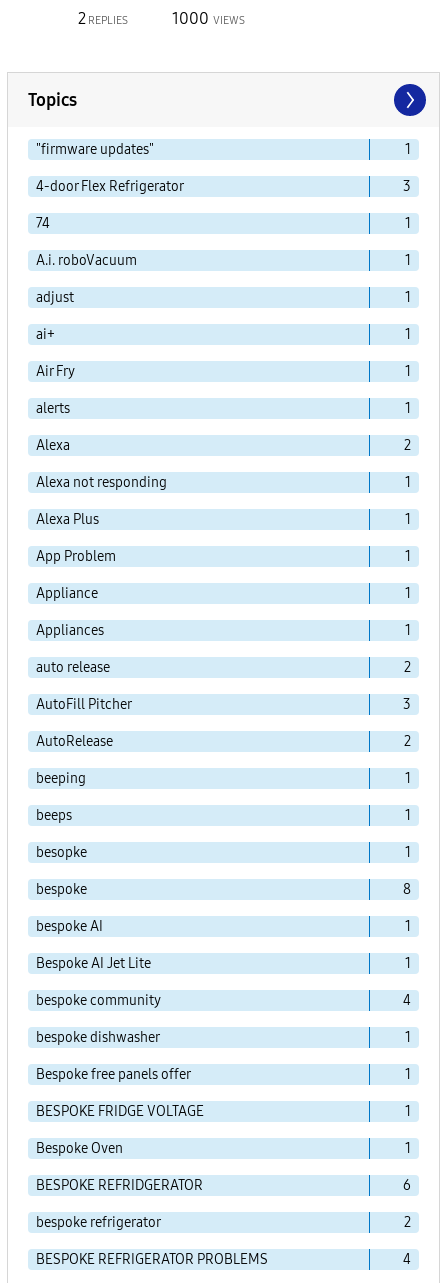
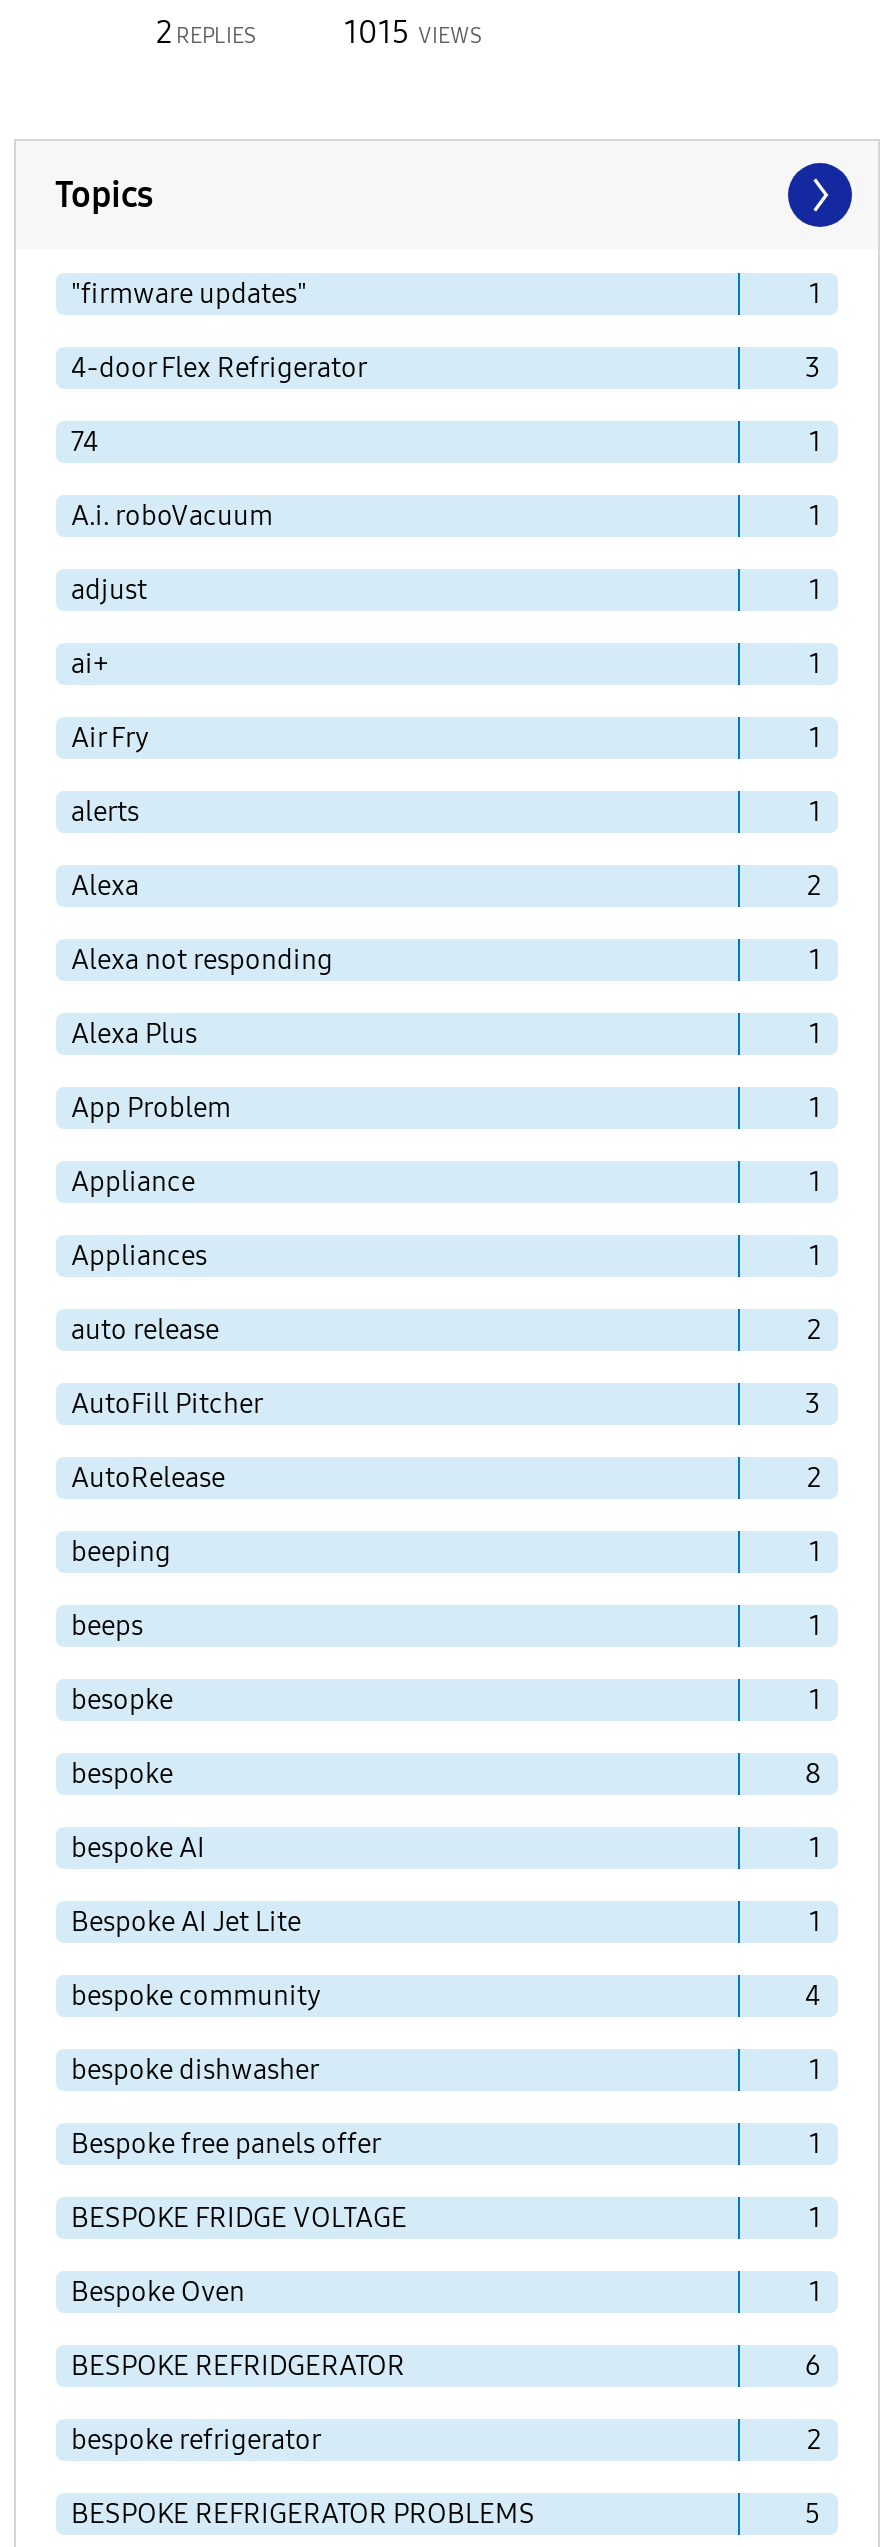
- 1000 VIEWS
+ 1015 VIEWS

- 4
+ 5
